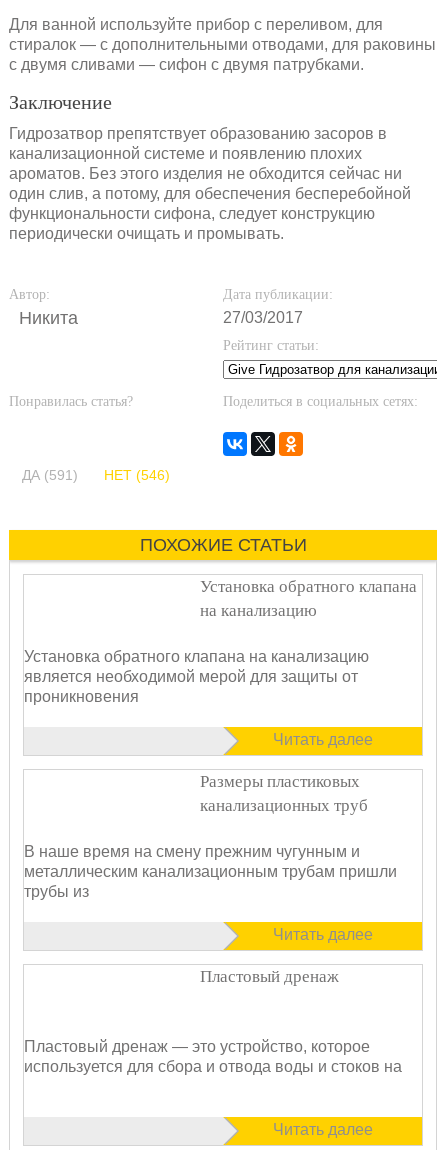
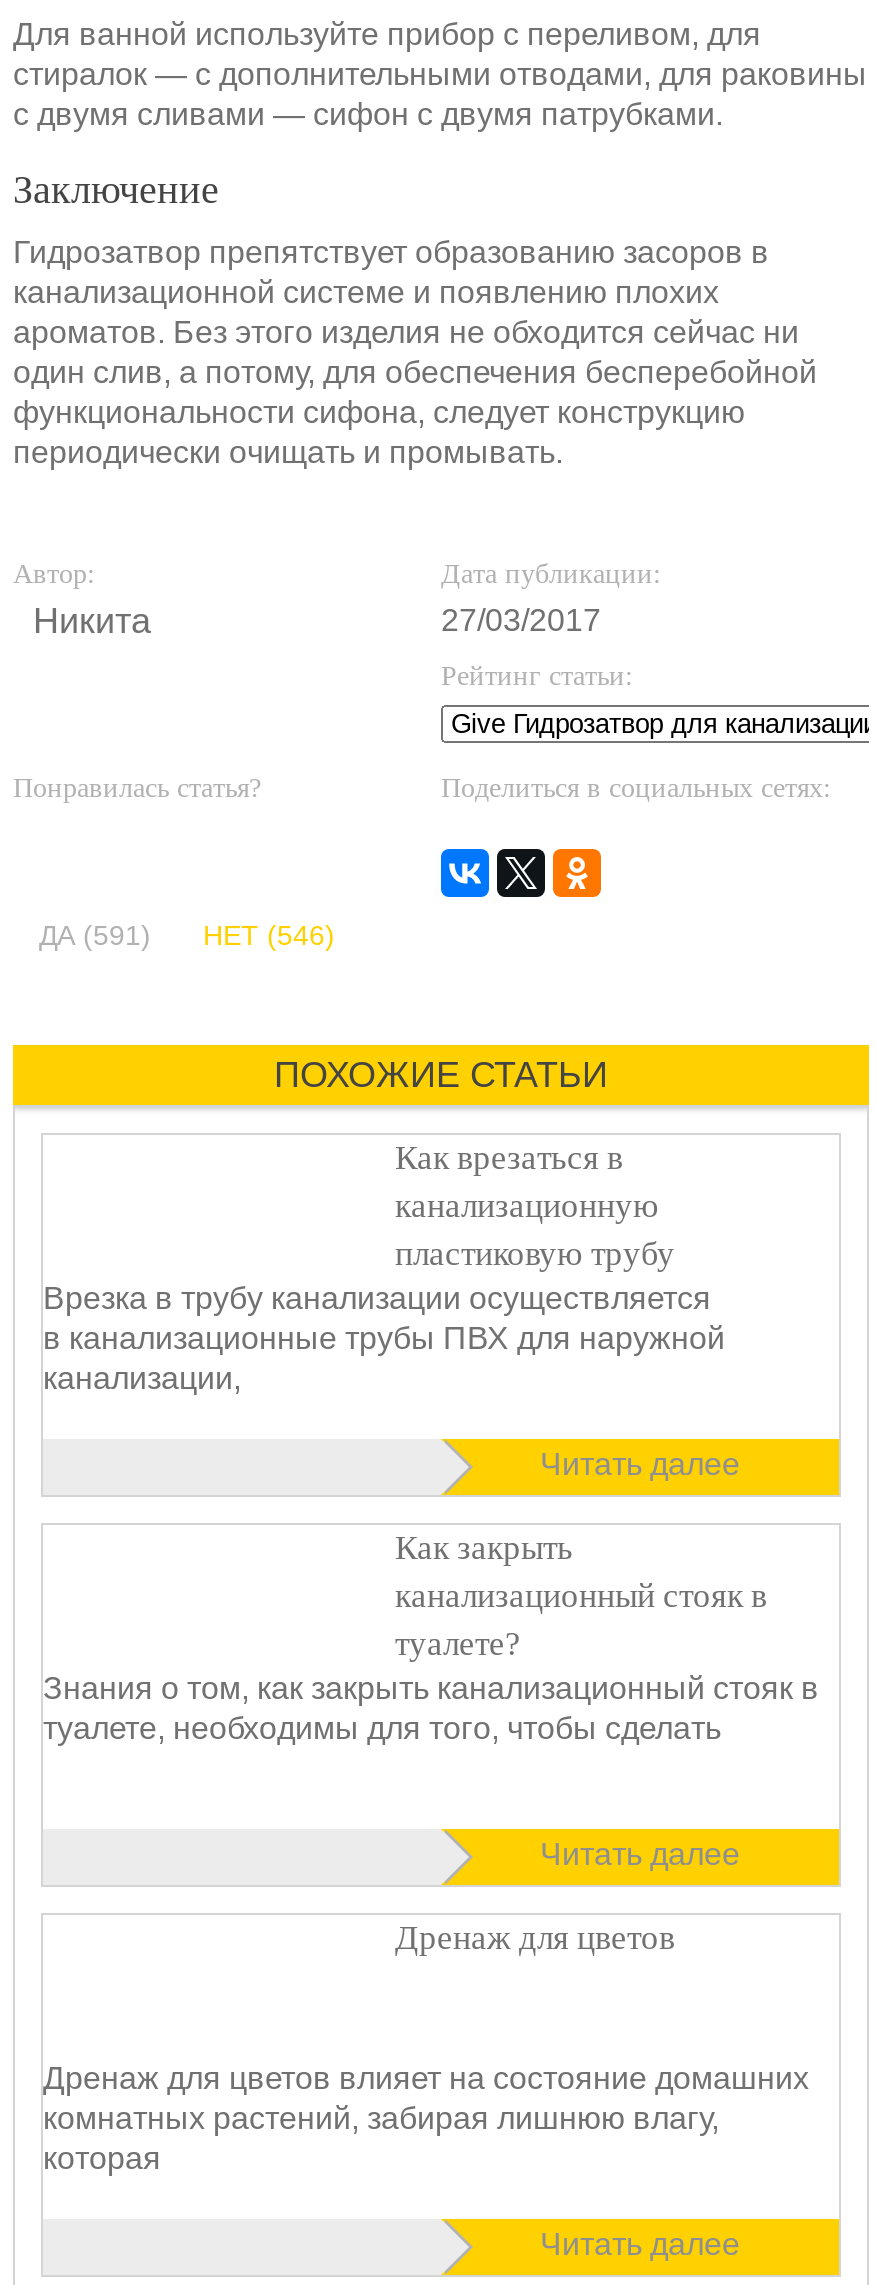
- Установка обратного клапана
- на канализацию
- Установка обратного клапана на канализацию
- является необходимой мерой для защиты от
- проникновения
+ Как врезаться в
+ канализационную
+ пластиковую трубу
+ Врезка в трубу канализации осуществляется
+ в канализационные трубы ПВХ для наружной
+ канализации,

- Размеры пластиковых
- канализационных труб
- В наше время на смену прежним чугунным и
- металлическим канализационным трубам пришли
- трубы из
+ Как закрыть
+ канализационный стояк в
+ туалете?
+ Знания о том, как закрыть канализационный стояк в
+ туалете, необходимы для того, чтобы сделать

- Пластовый дренаж
+ Дренаж для цветов

- Пластовый дренаж — это устройство, которое
- используется для сбора и отвода воды и стоков на
+ Дренаж для цветов влияет на состояние домашних
+ комнатных растений, забирая лишнюю влагу,
+ которая
